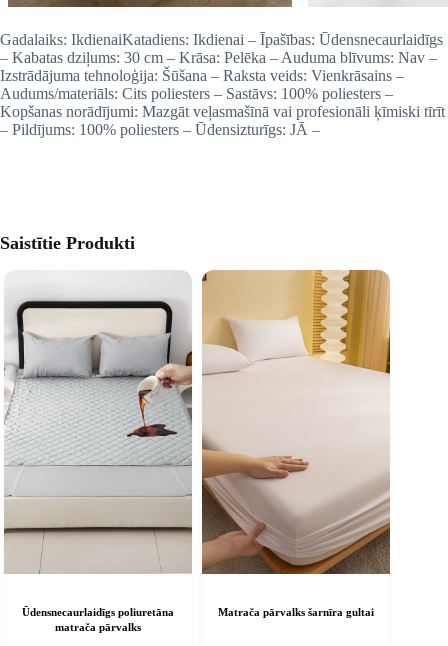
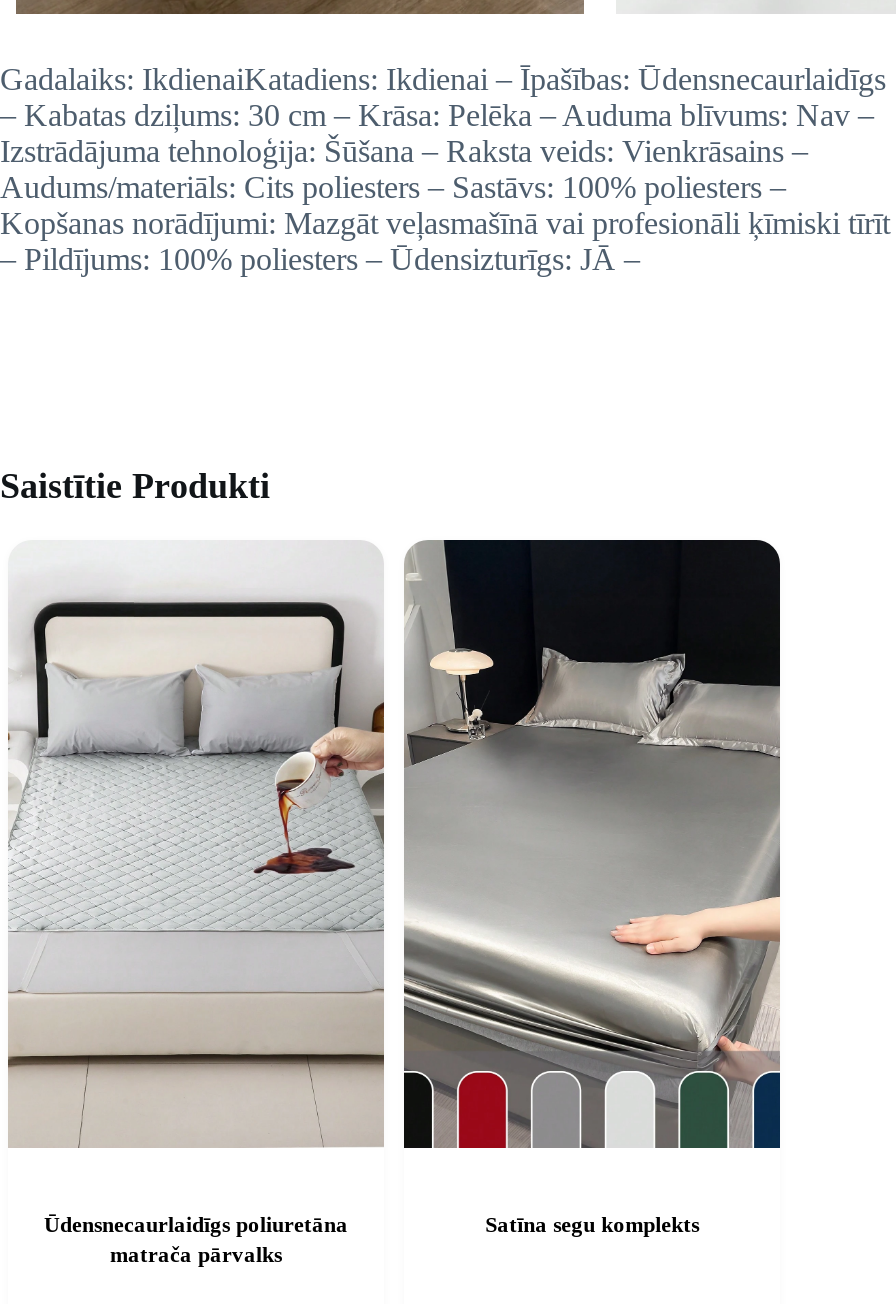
- [image]
- Matrača pārvalks šarnīra gultai
+ [image]
+ Satīna segu komplekts
